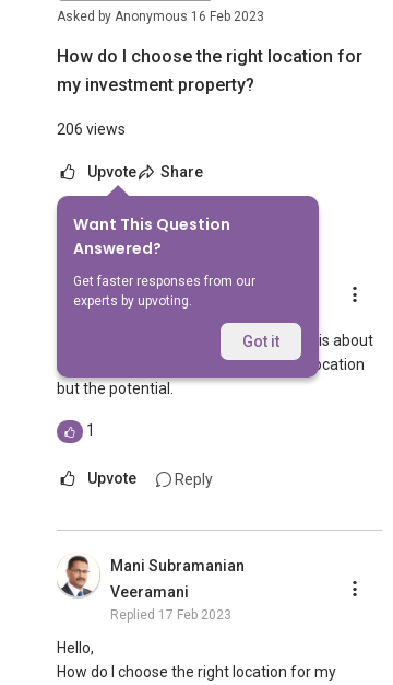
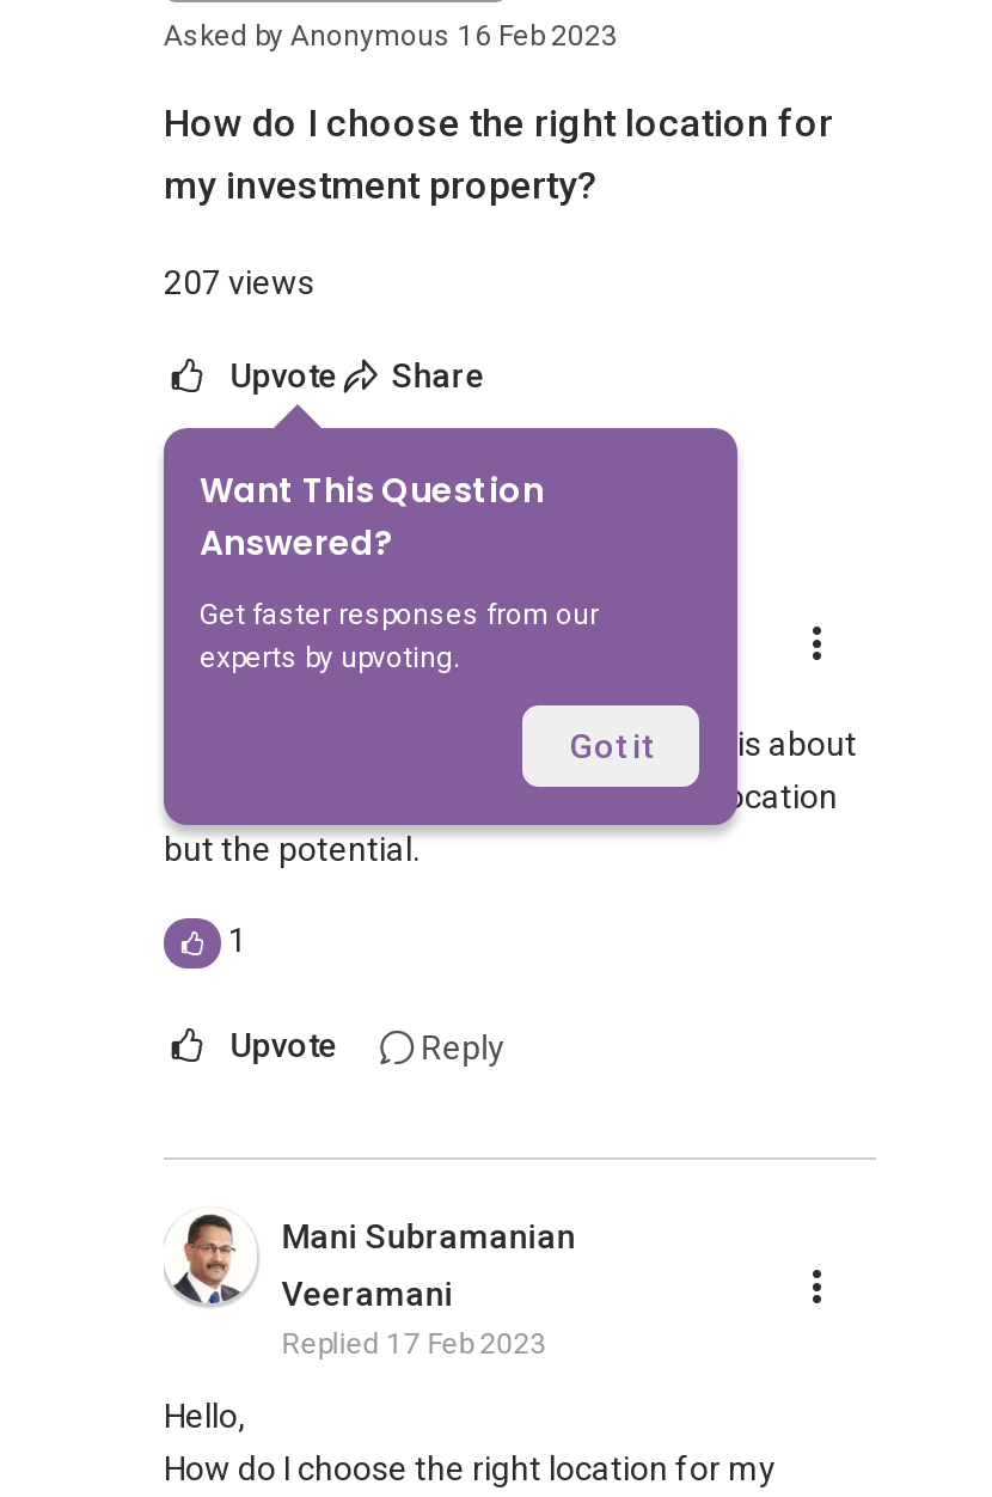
- 206 views
+ 207 views
